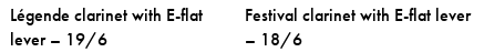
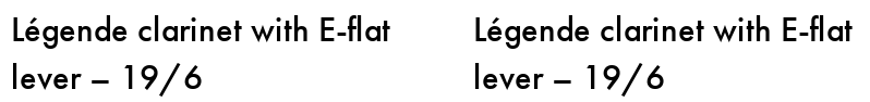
- Festival clarinet with E-flat lever
- – 18/6
+ Légende clarinet with E-flat
+ lever – 19/6
